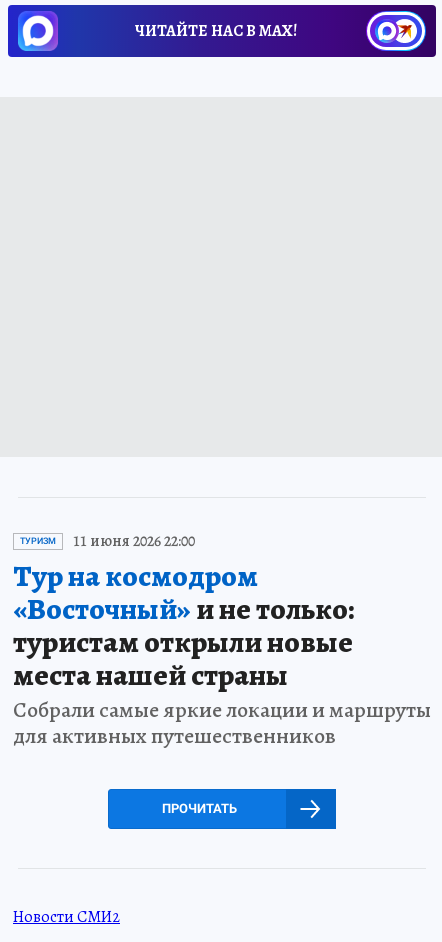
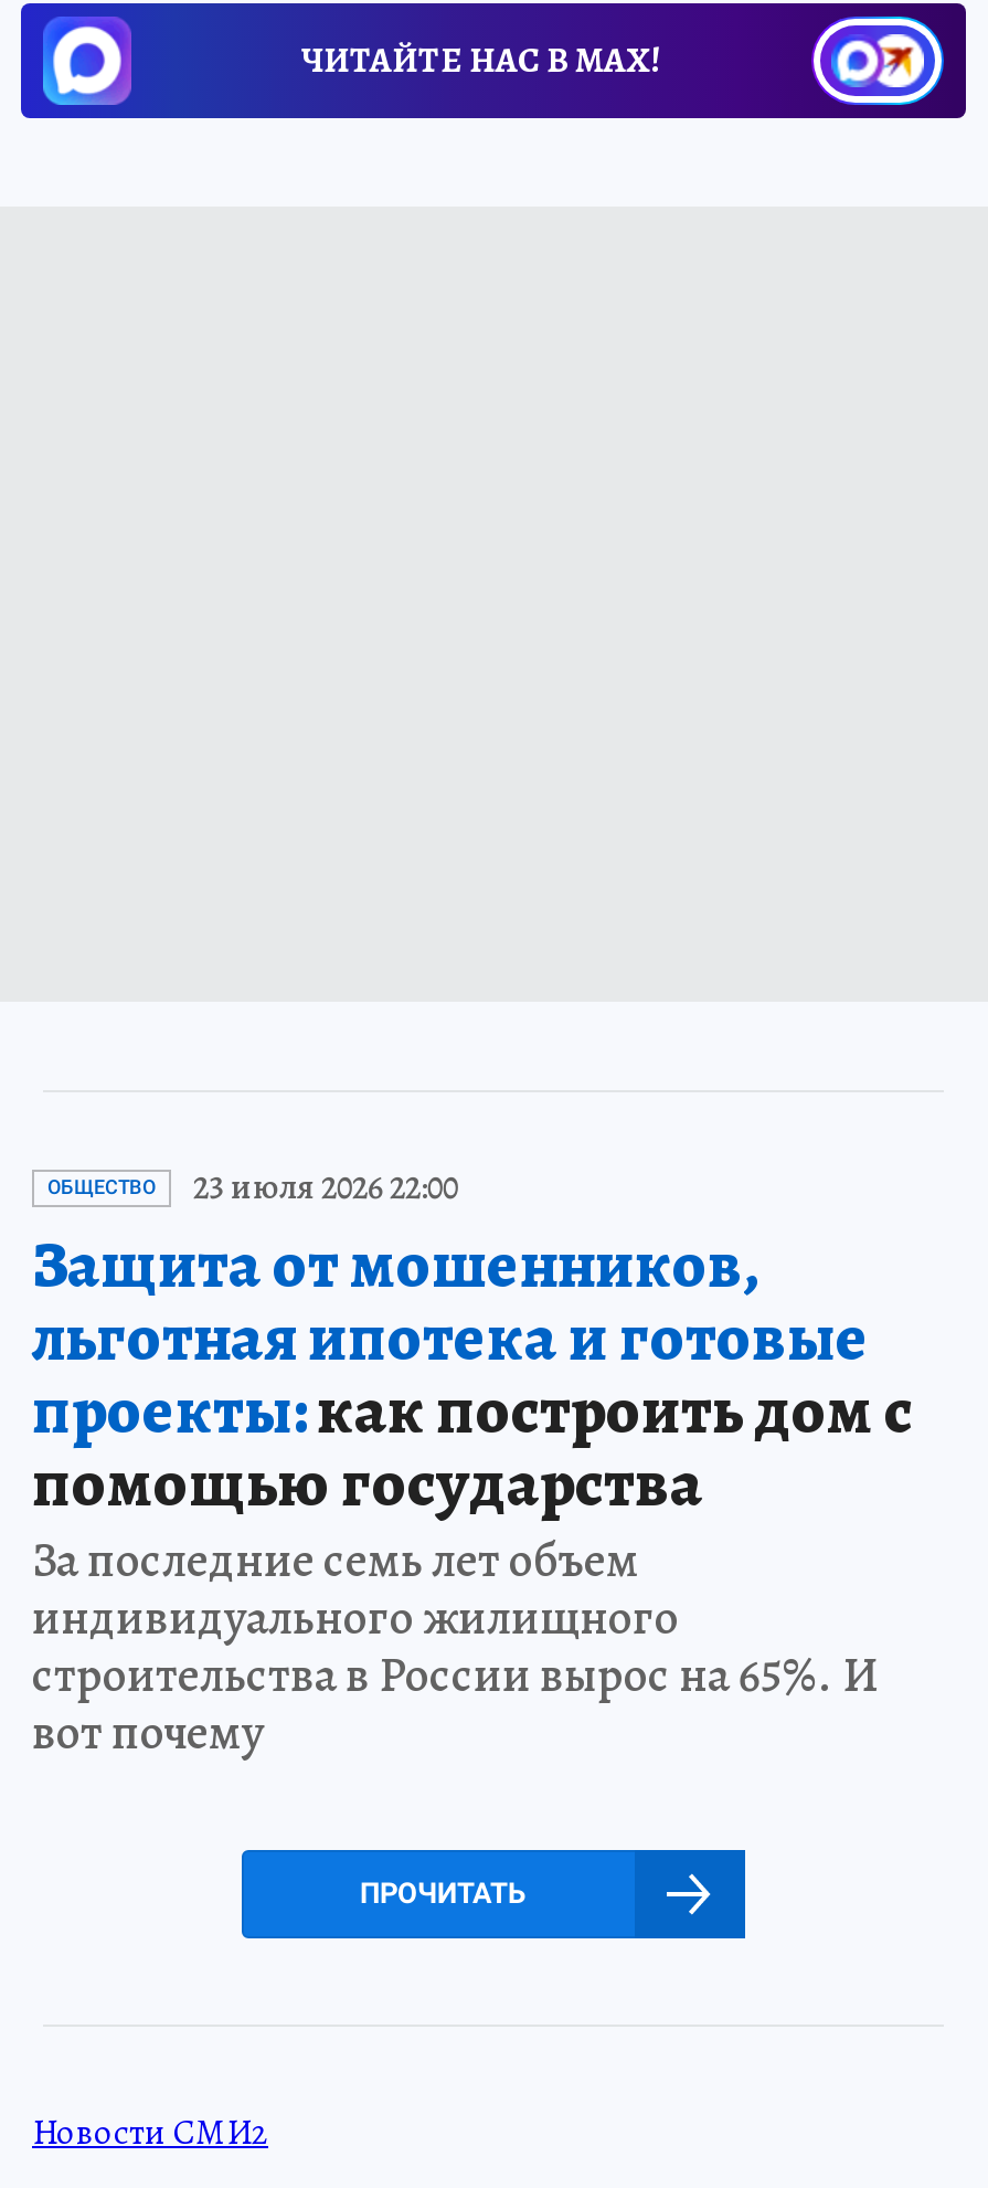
- ТУРИЗМ
- 11 июня 2026 22:00
- Тур на космодром
- «Восточный»и не только:
- туристам открыли новые
- места нашей страны
- Собрали самые яркие локации и маршруты
- для активных путешественников
+ ОБЩЕСТВО
+ 23 июля 2026 22:00
+ Защита от мошенников,
+ льготная ипотека и готовые
+ проекты:как построить дом с
+ помощью государства
+ За последние семь лет объем
+ индивидуального жилищного
+ строительства в России вырос на 65%. И
+ вот почему
